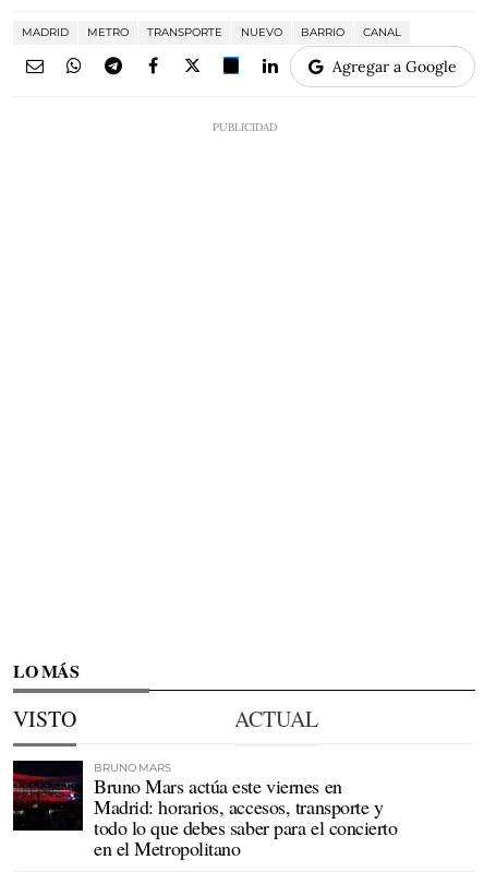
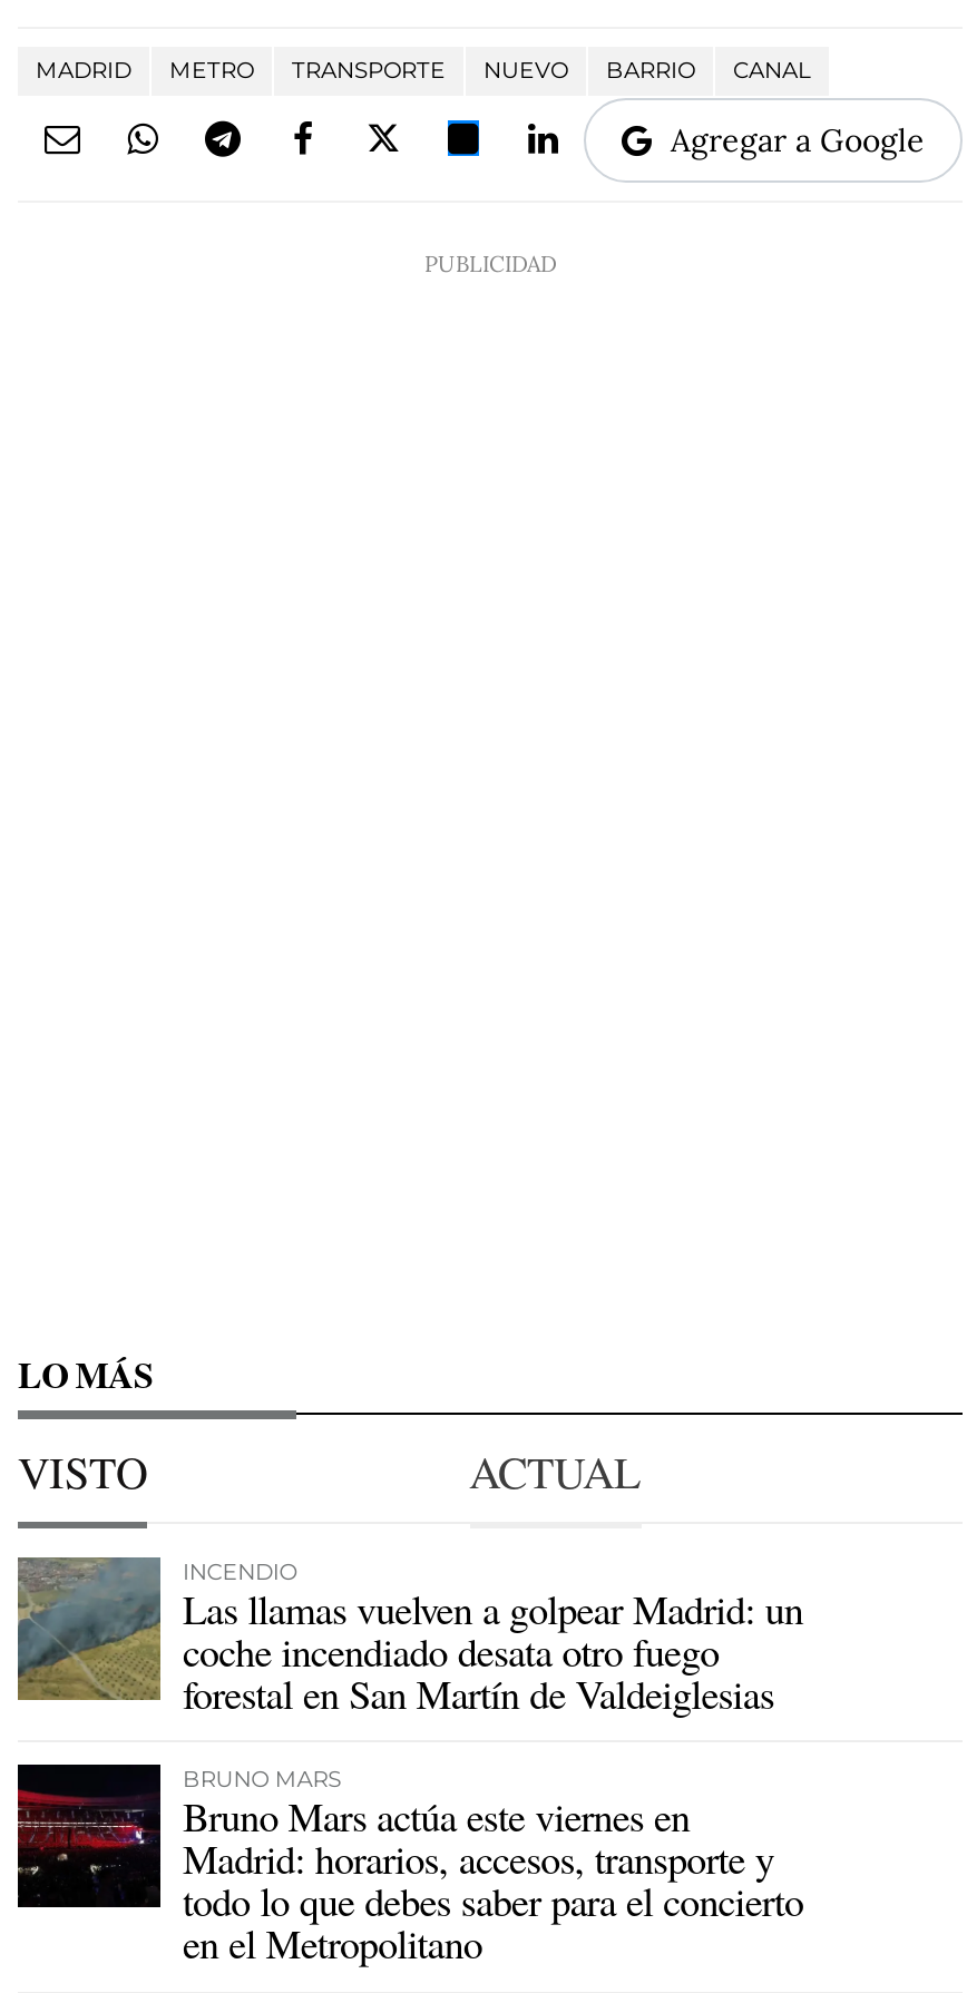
+ [image]
+ INCENDIO
+ Las llamas vuelven a golpear Madrid: un
+ coche incendiado desata otro fuego
+ forestal en San Martín de Valdeiglesias
